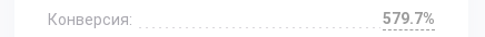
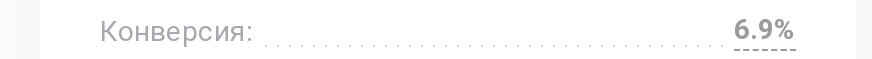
- 579.7%
+ 6.9%
